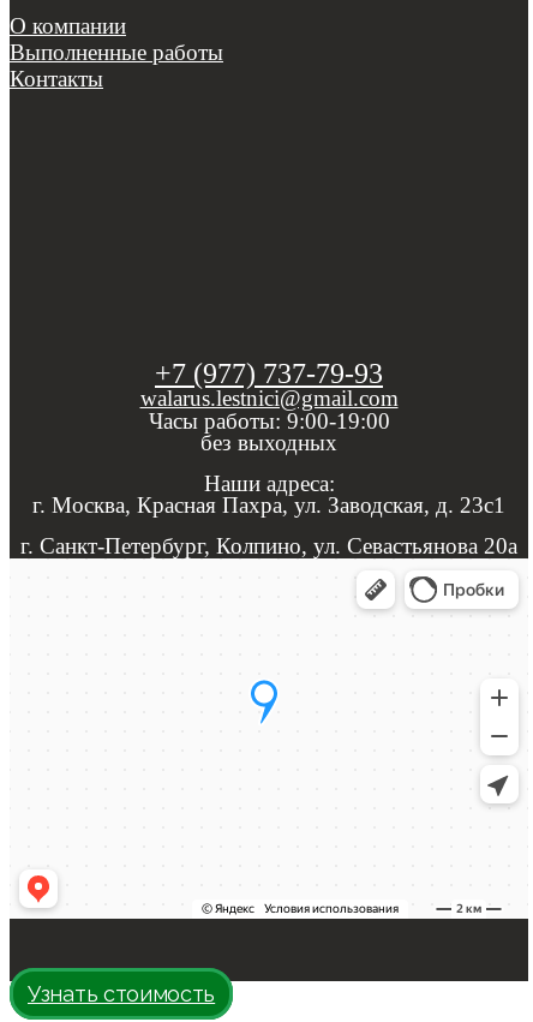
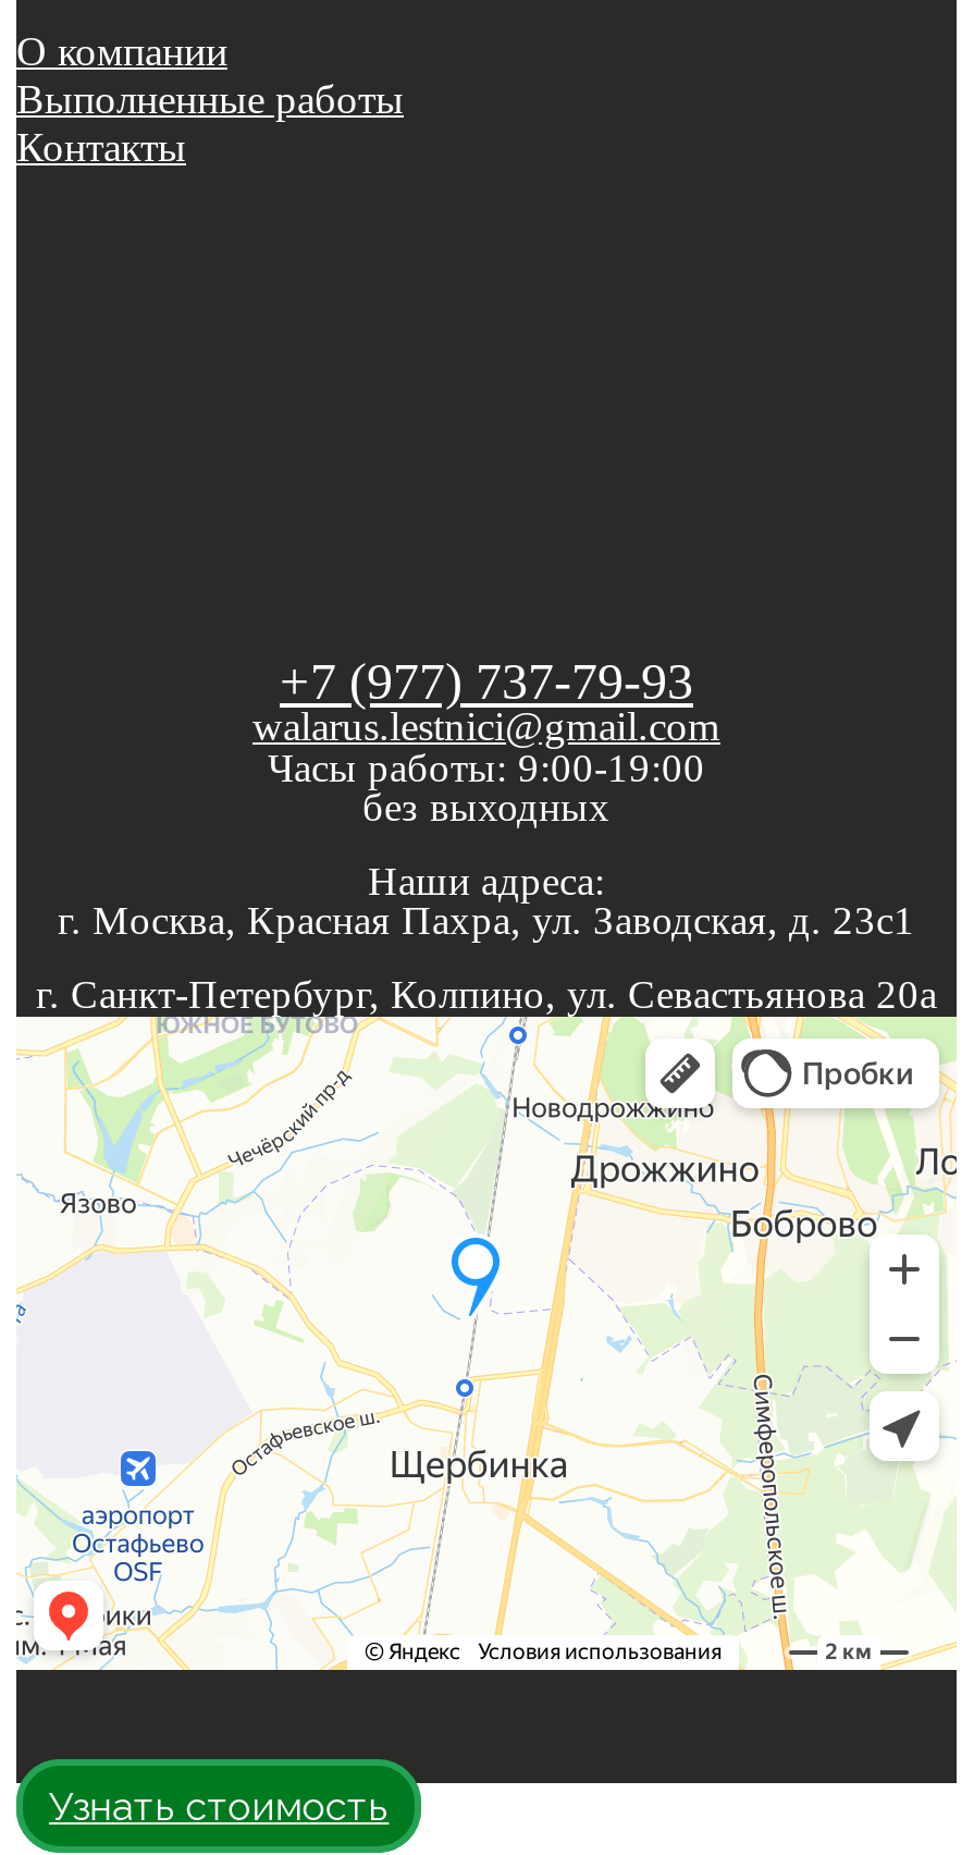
+ [image]
